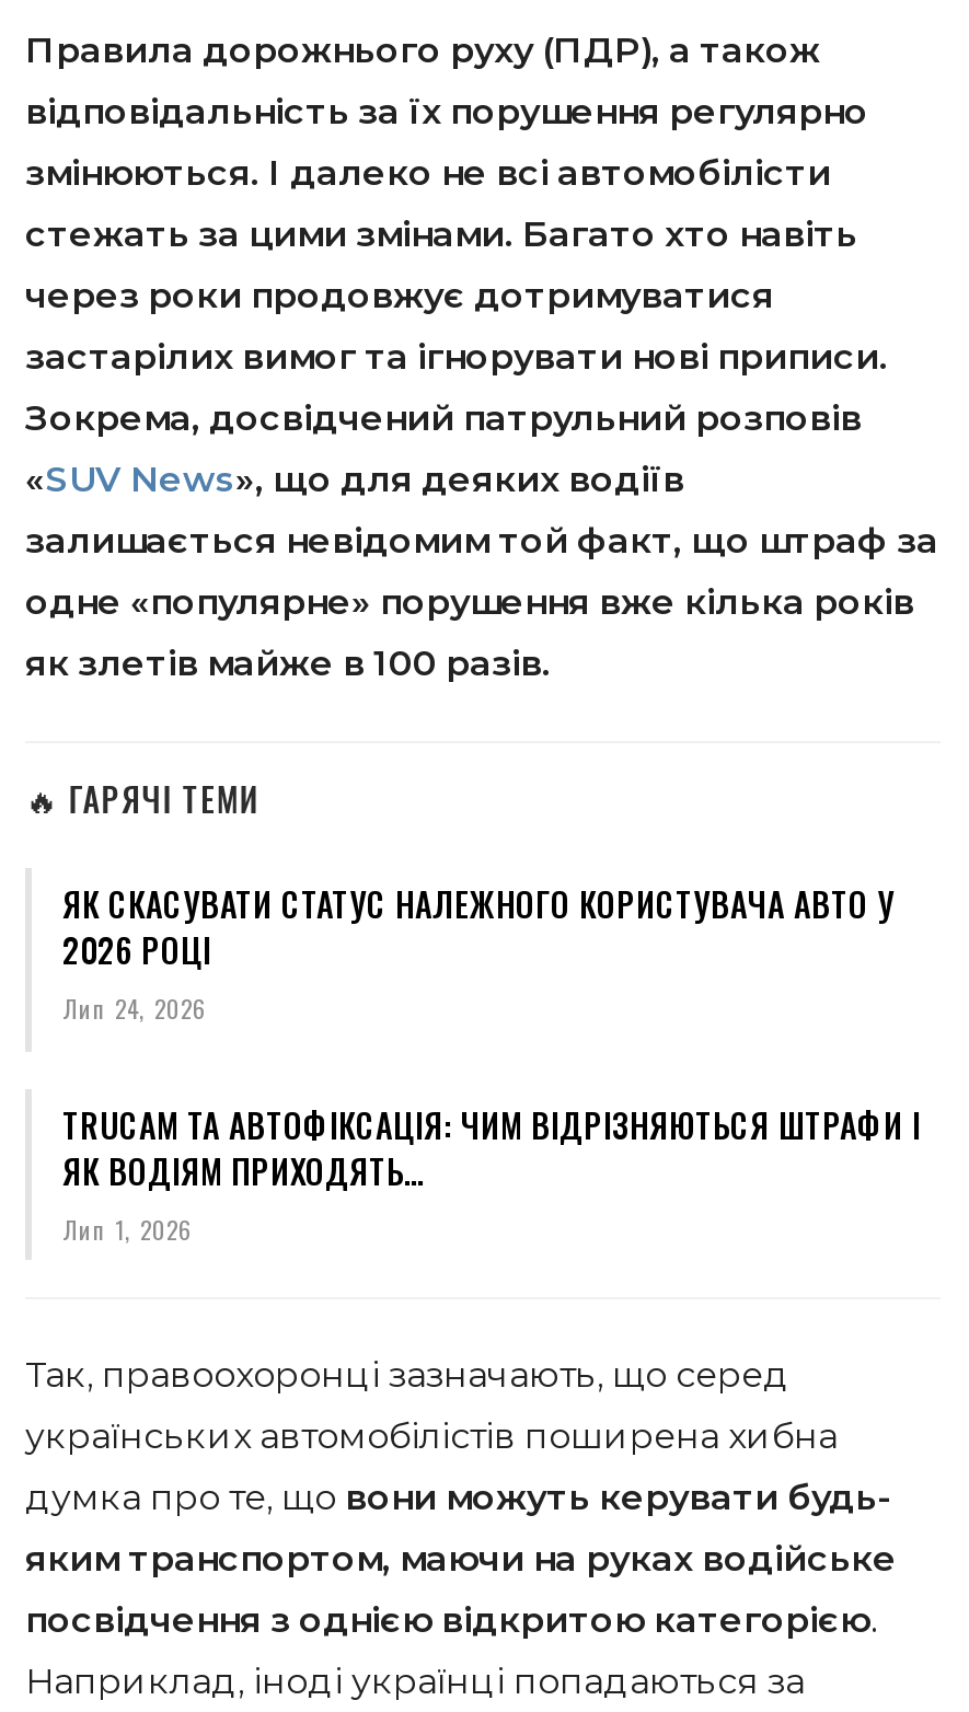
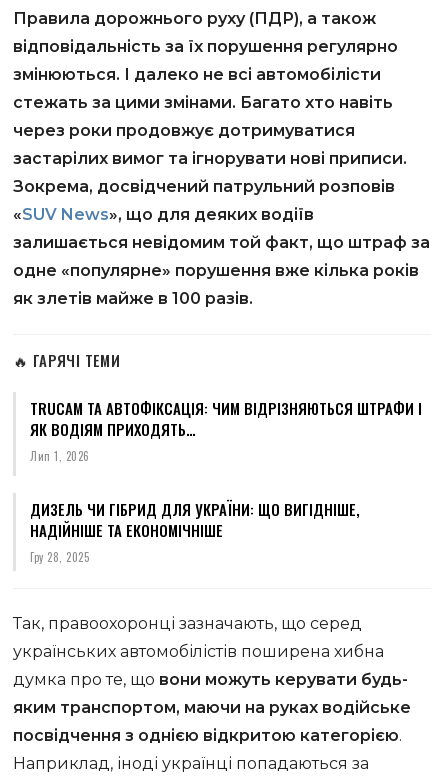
- ЯК СКАСУВАТИ СТАТУС НАЛЕЖНОГО КОРИСТУВАЧА АВТО У
- 2026 РОЦІ
- Лип 24, 2026

moved up: TRUCAM ТА АВТОФІКСАЦІЯ: ЧИМ ВІДРІЗНЯЮТЬСЯ ШТРАФИ І | ЯК ВОДІЯМ ПРИХОДЯТЬ… | Лип 1, 2026

+ ДИЗЕЛЬ ЧИ ГІБРИД ДЛЯ УКРАЇНИ: ЩО ВИГІДНІШЕ,
+ НАДІЙНІШЕ ТА ЕКОНОМІЧНІШЕ
+ Гру 28, 2025
